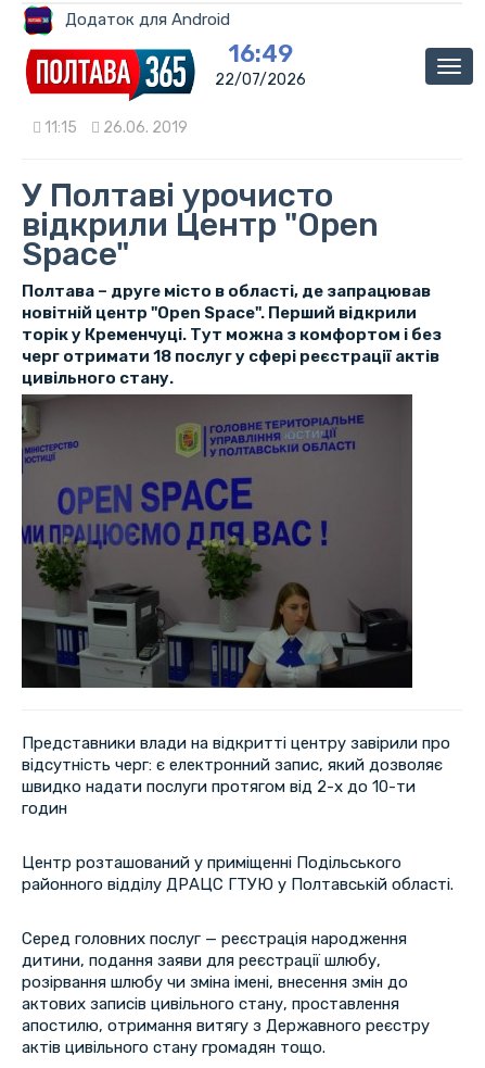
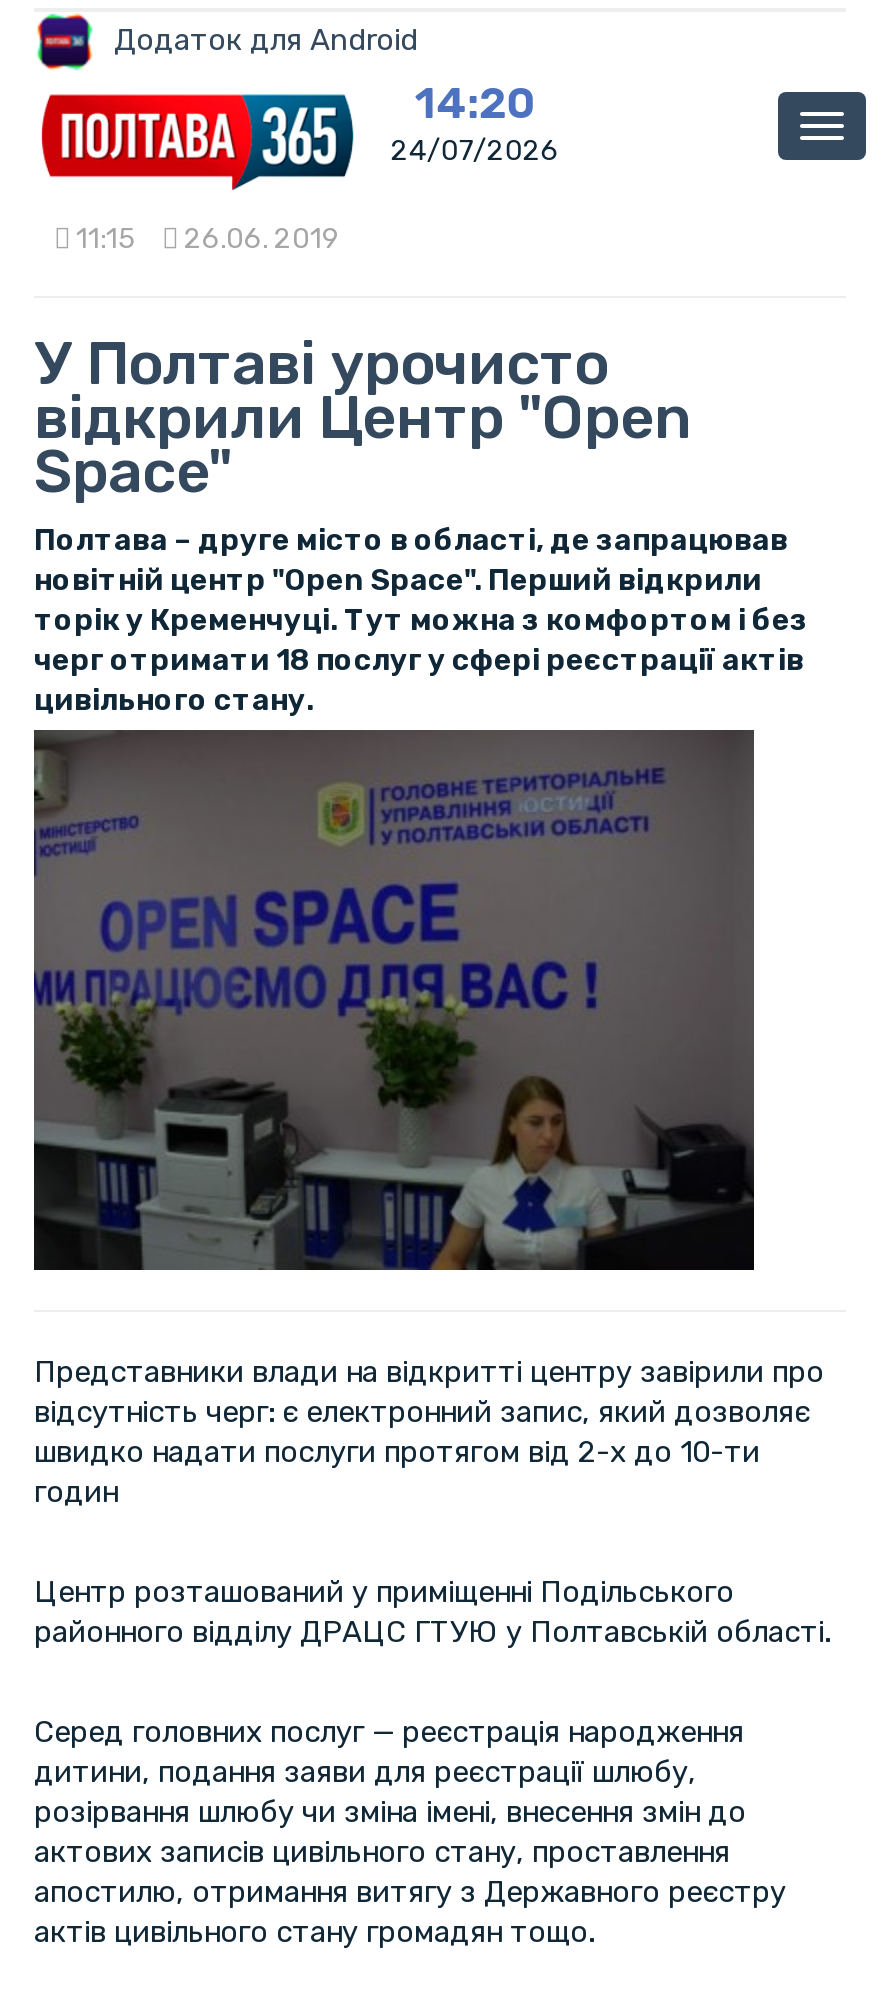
- 16:49
+ 14:20

- 22/07/2026
+ 24/07/2026
